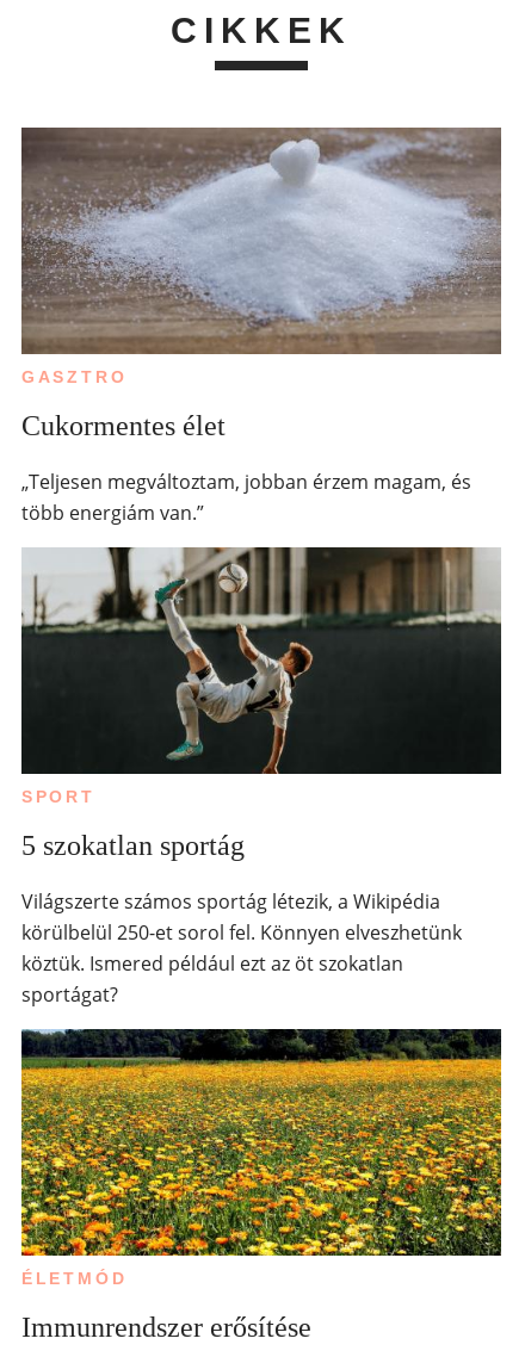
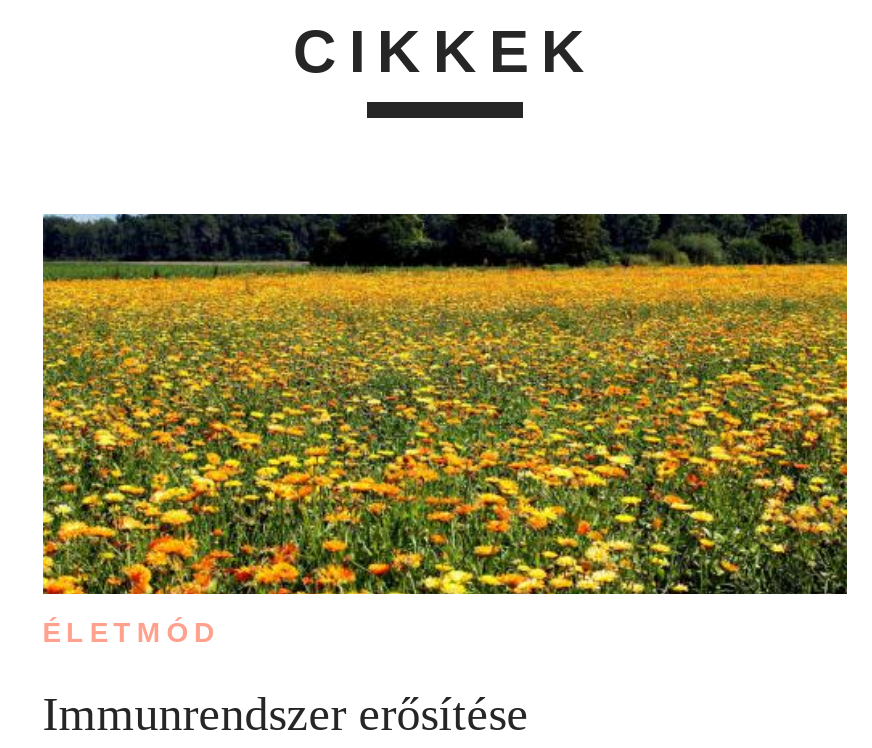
- [image]
- GASZTRO
- Cukormentes élet
- „Teljesen megváltoztam, jobban érzem magam, és
- több energiám van.”

- [image]
- SPORT
- 5 szokatlan sportág
- Világszerte számos sportág létezik, a Wikipédia
- körülbelül 250-et sorol fel. Könnyen elveszhetünk
- köztük. Ismered például ezt az öt szokatlan
- sportágat?
